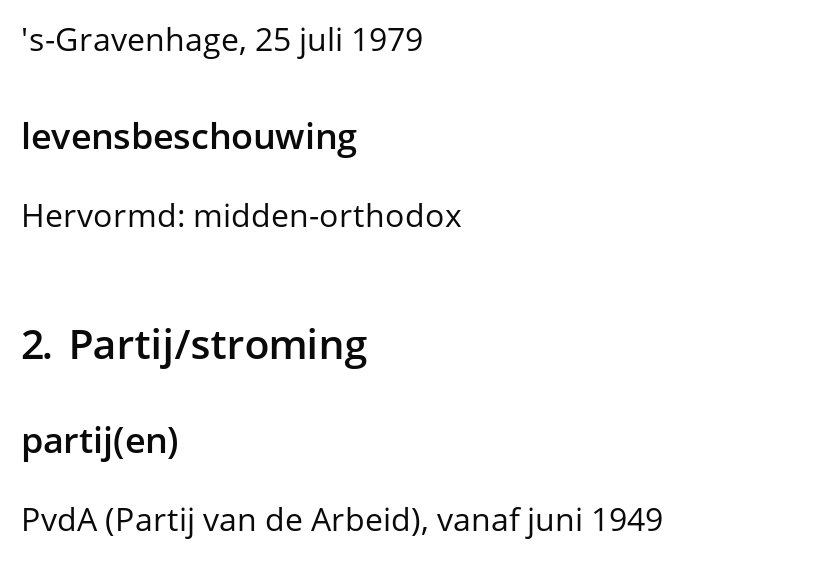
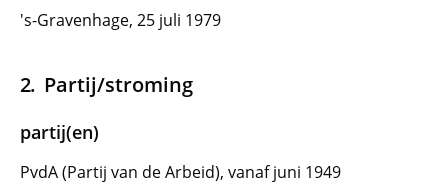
- levensbeschouwing
- Hervormd: midden-orthodox
